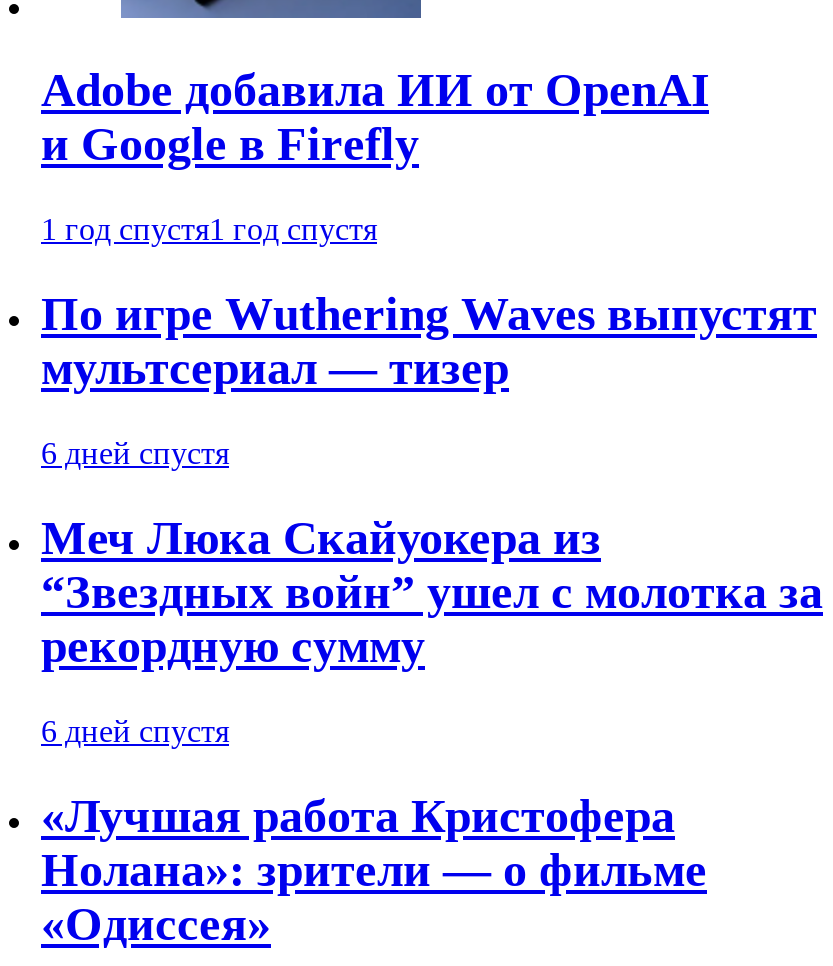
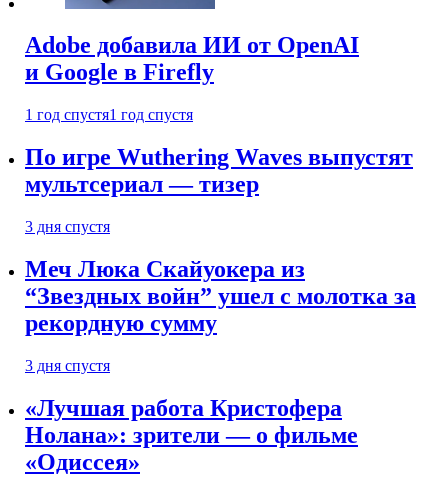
- 6 дней спустя
+ 3 дня спустя

- 6 дней спустя
+ 3 дня спустя
